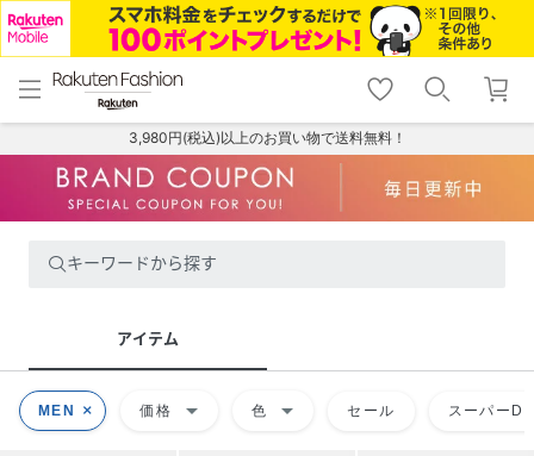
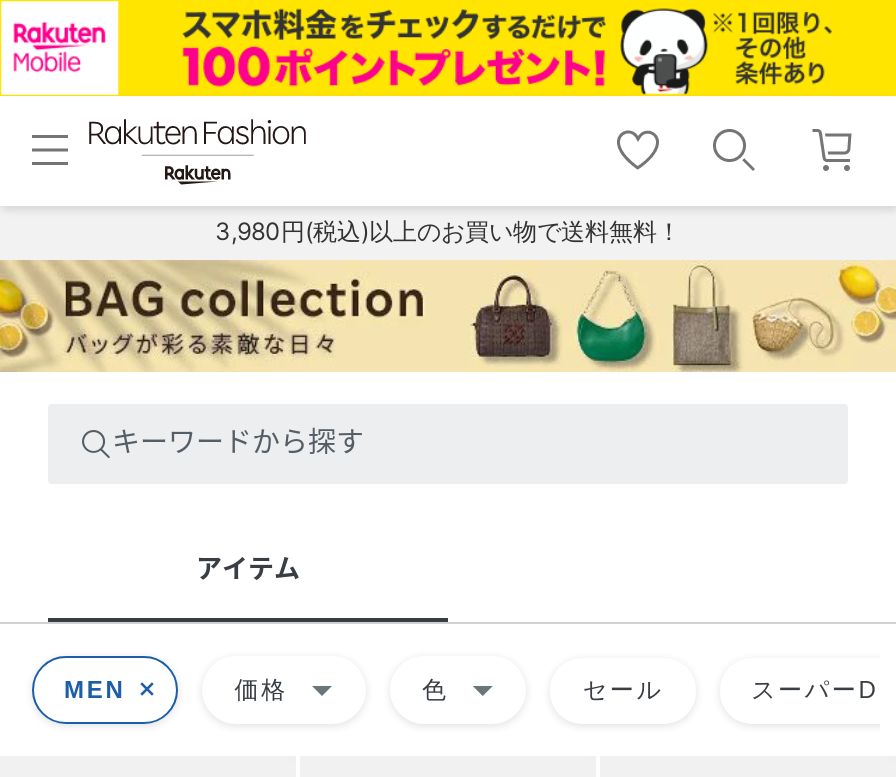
- [image]
+ [image]
